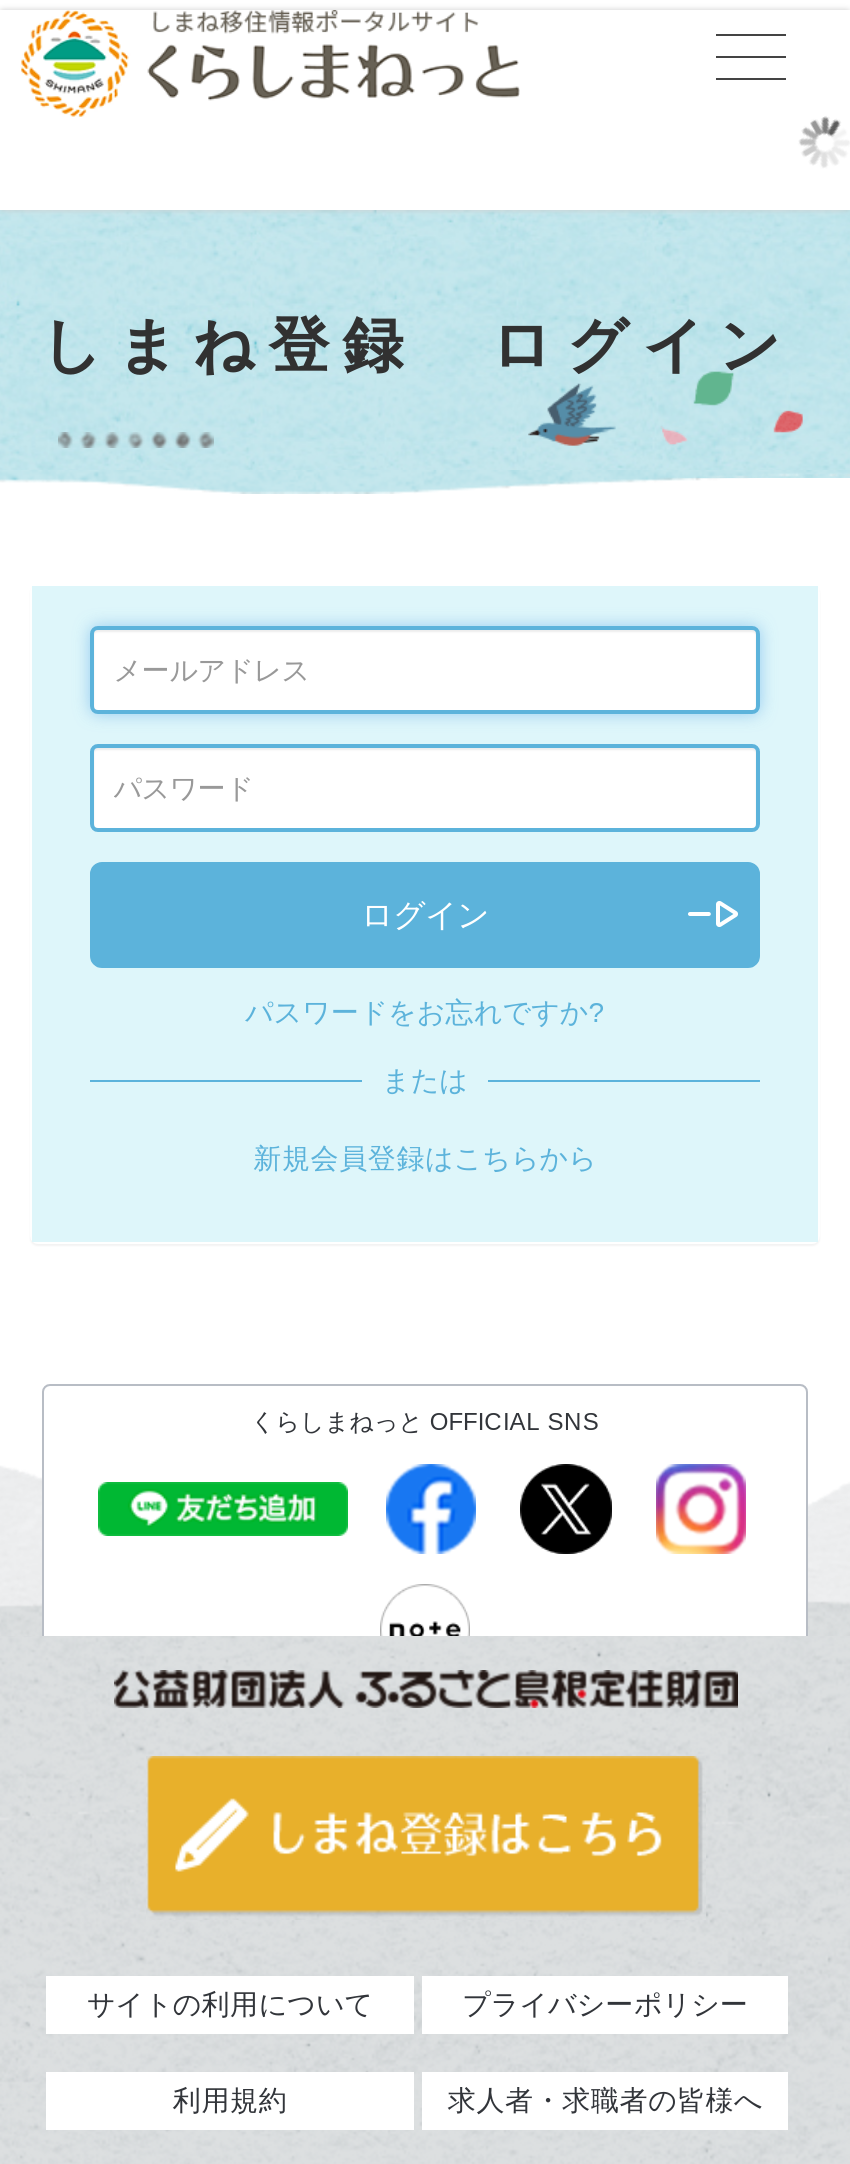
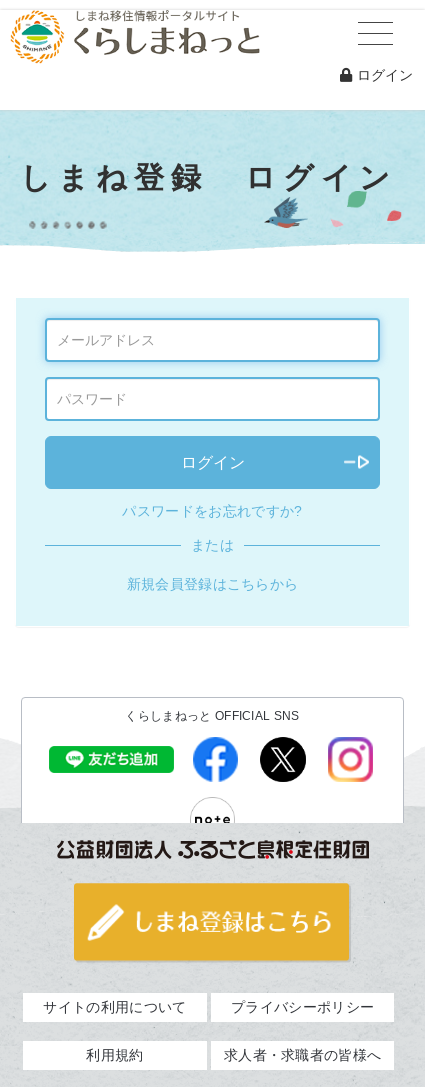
+ ログイン
